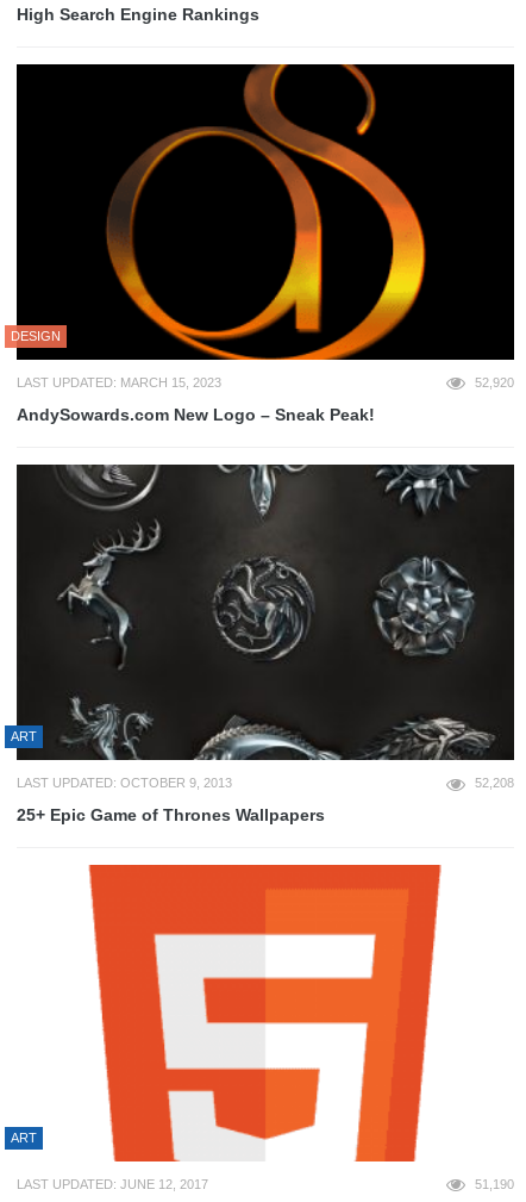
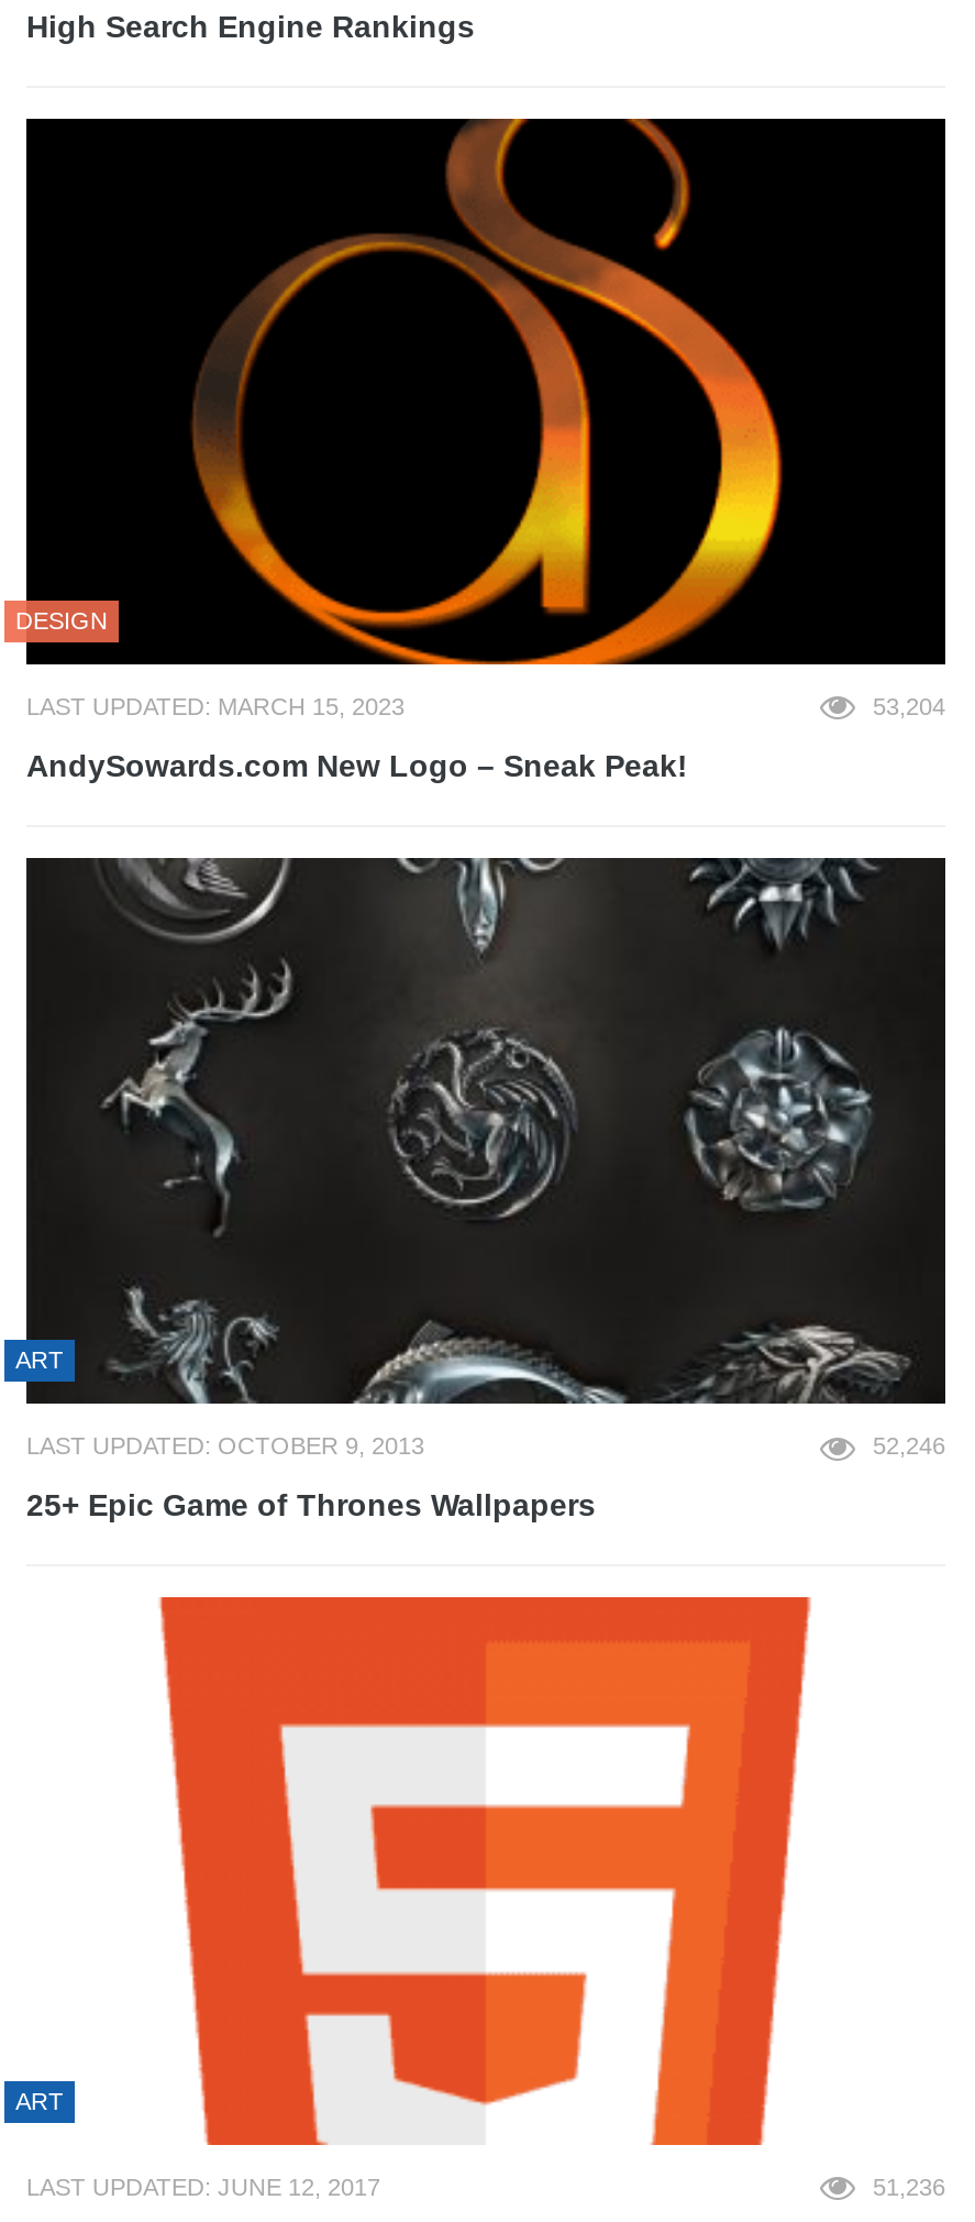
- 52,920
+ 53,204

- 52,208
+ 52,246

- 51,190
+ 51,236
